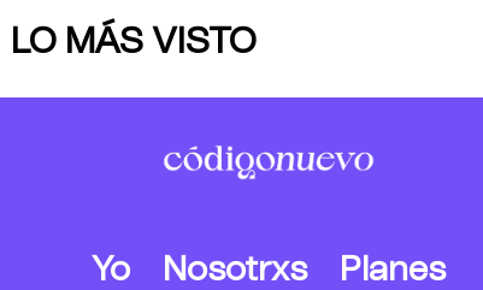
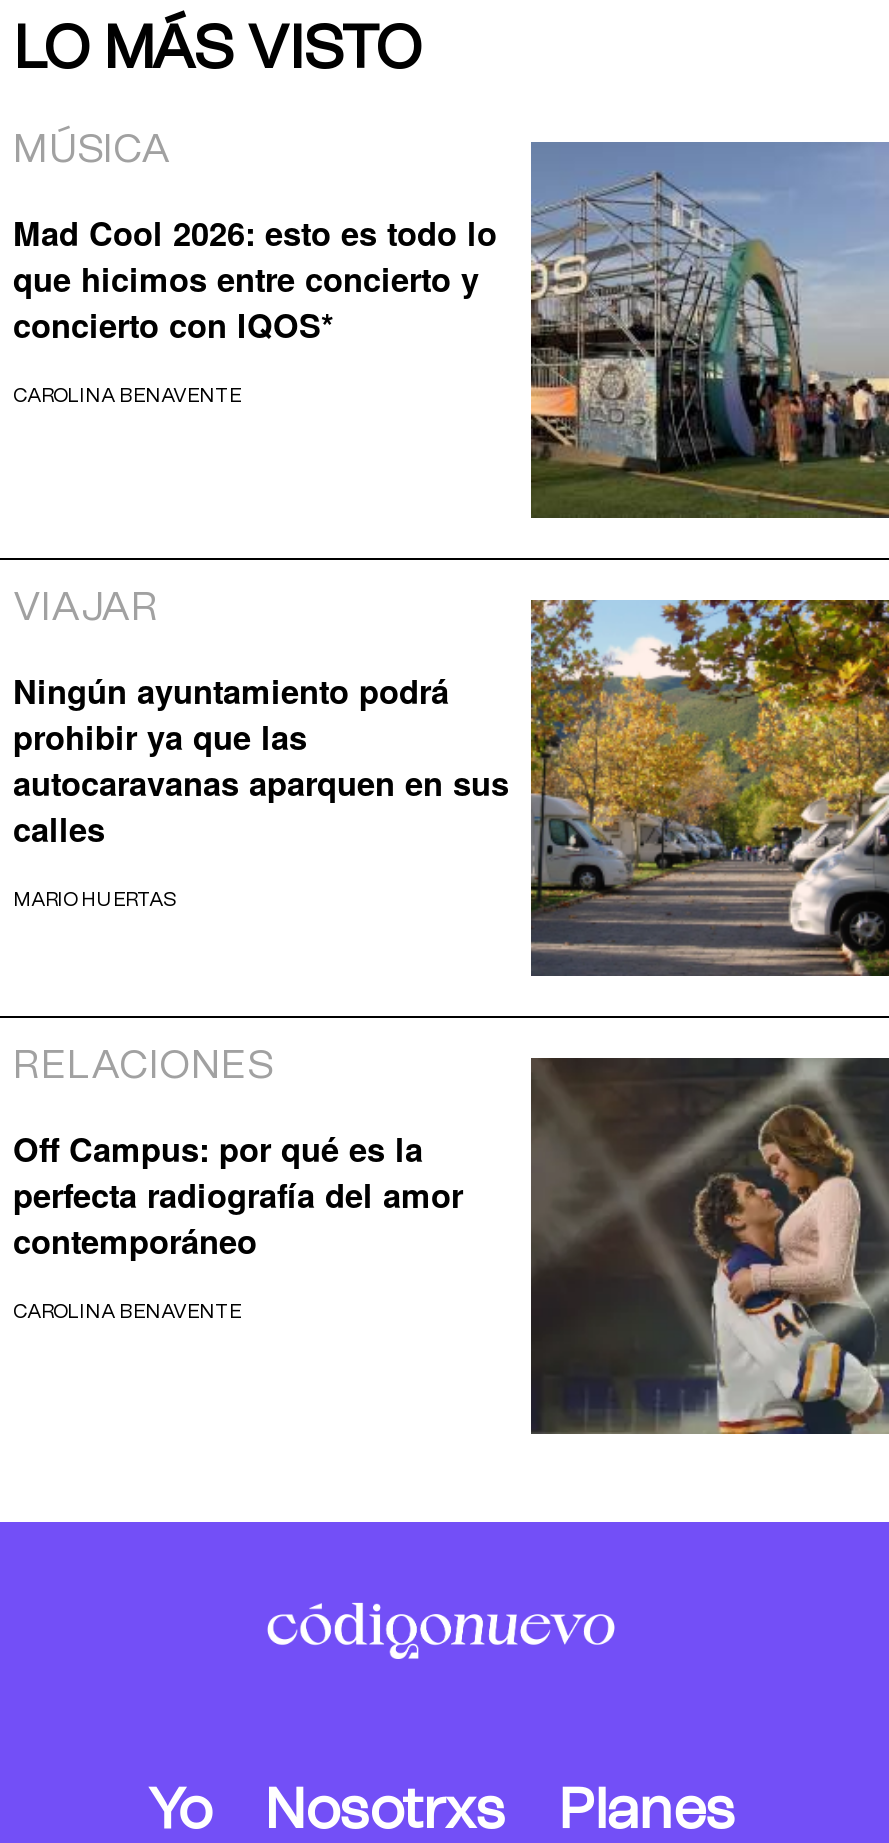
+ [image]
+ MÚSICA
+ Mad Cool 2026: esto es todo lo
+ que hicimos entre concierto y
+ concierto con IQOS*
+ CAROLINA BENAVENTE

+ [image]
+ VIAJAR
+ Ningún ayuntamiento podrá
+ prohibir ya que las
+ autocaravanas aparquen en sus
+ calles
+ MARIO HUERTAS

+ [image]
+ RELACIONES
+ Off Campus: por qué es la
+ perfecta radiografía del amor
+ contemporáneo
+ CAROLINA BENAVENTE
